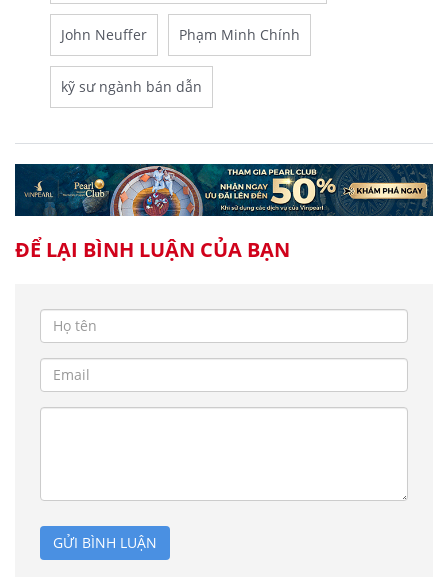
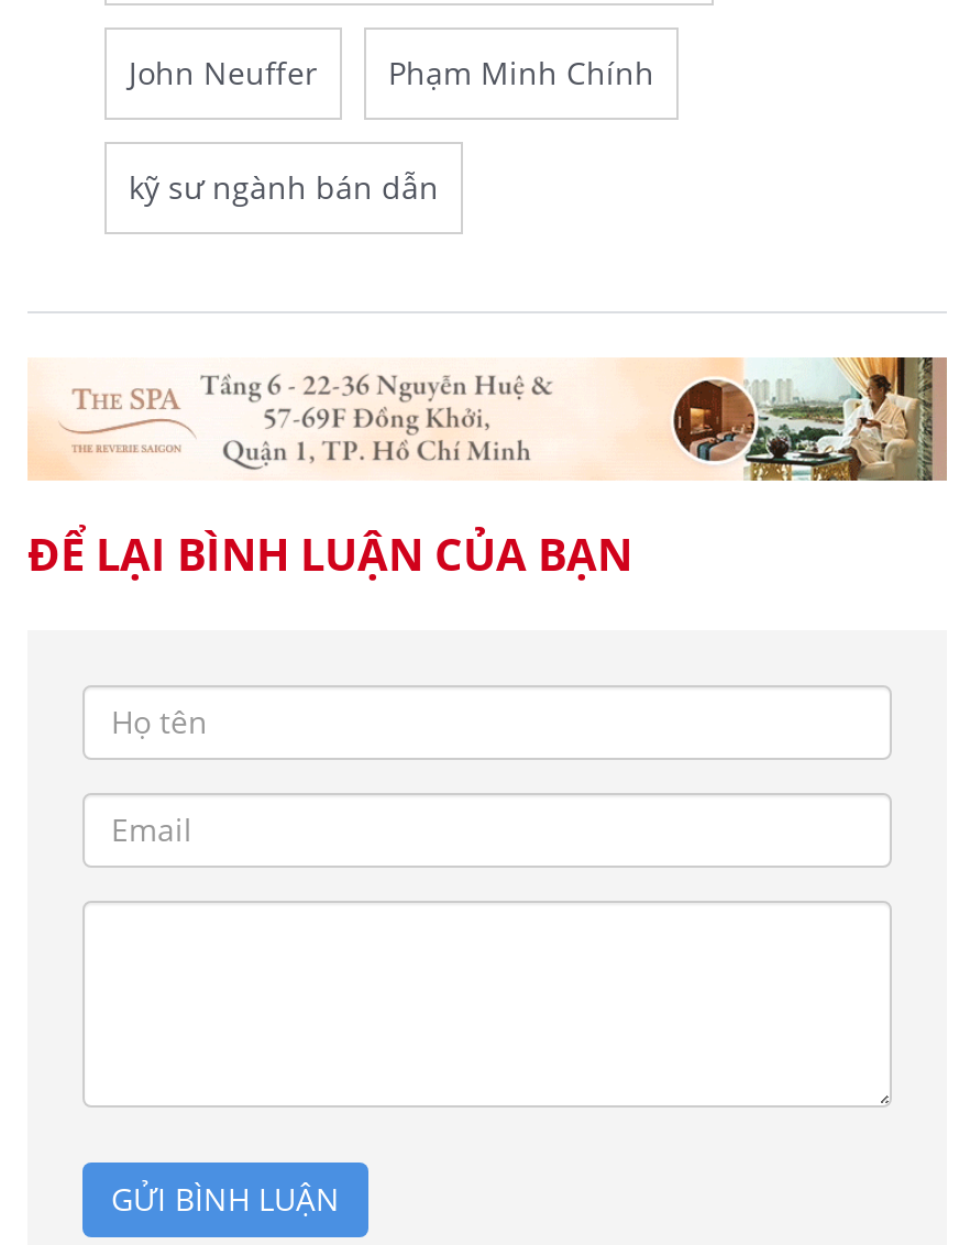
- [image]
+ [image]
